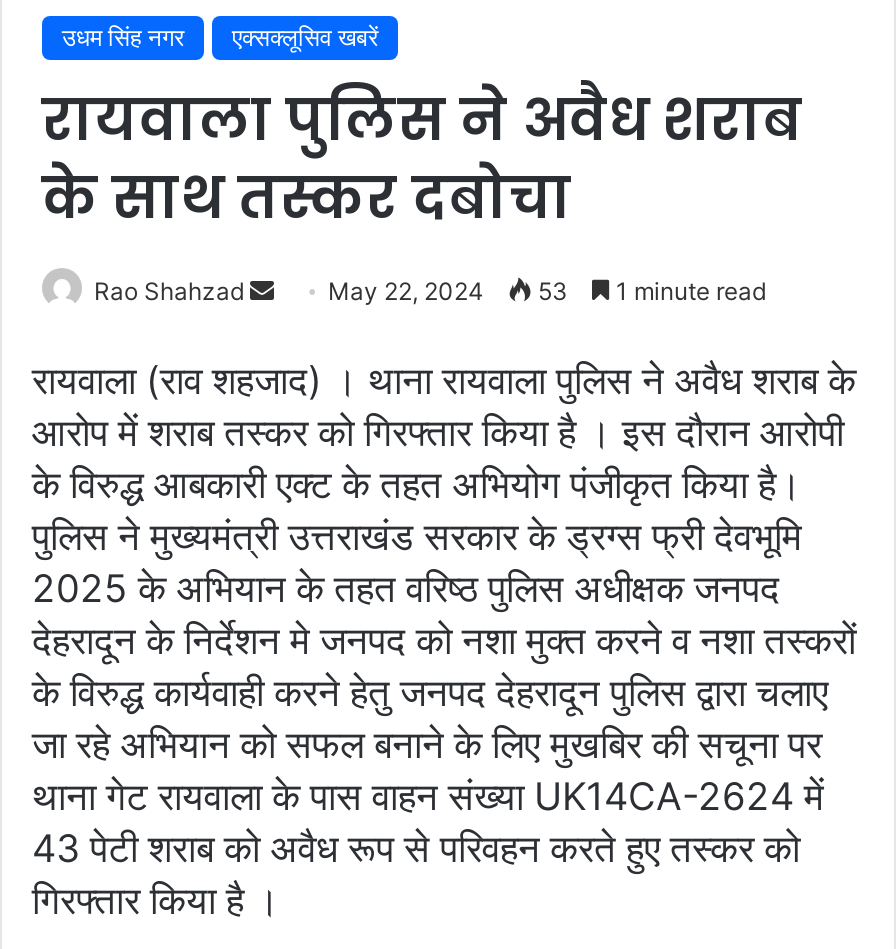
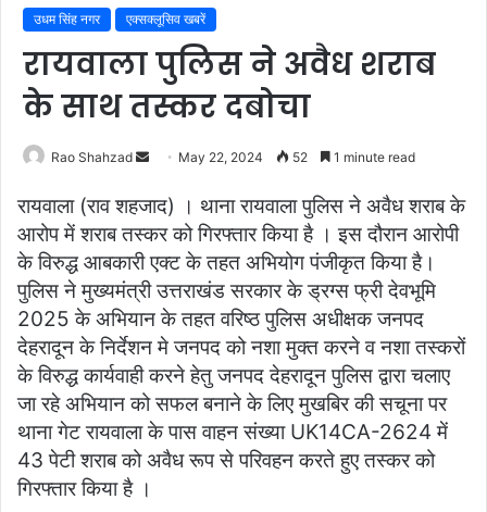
- 53
+ 52
